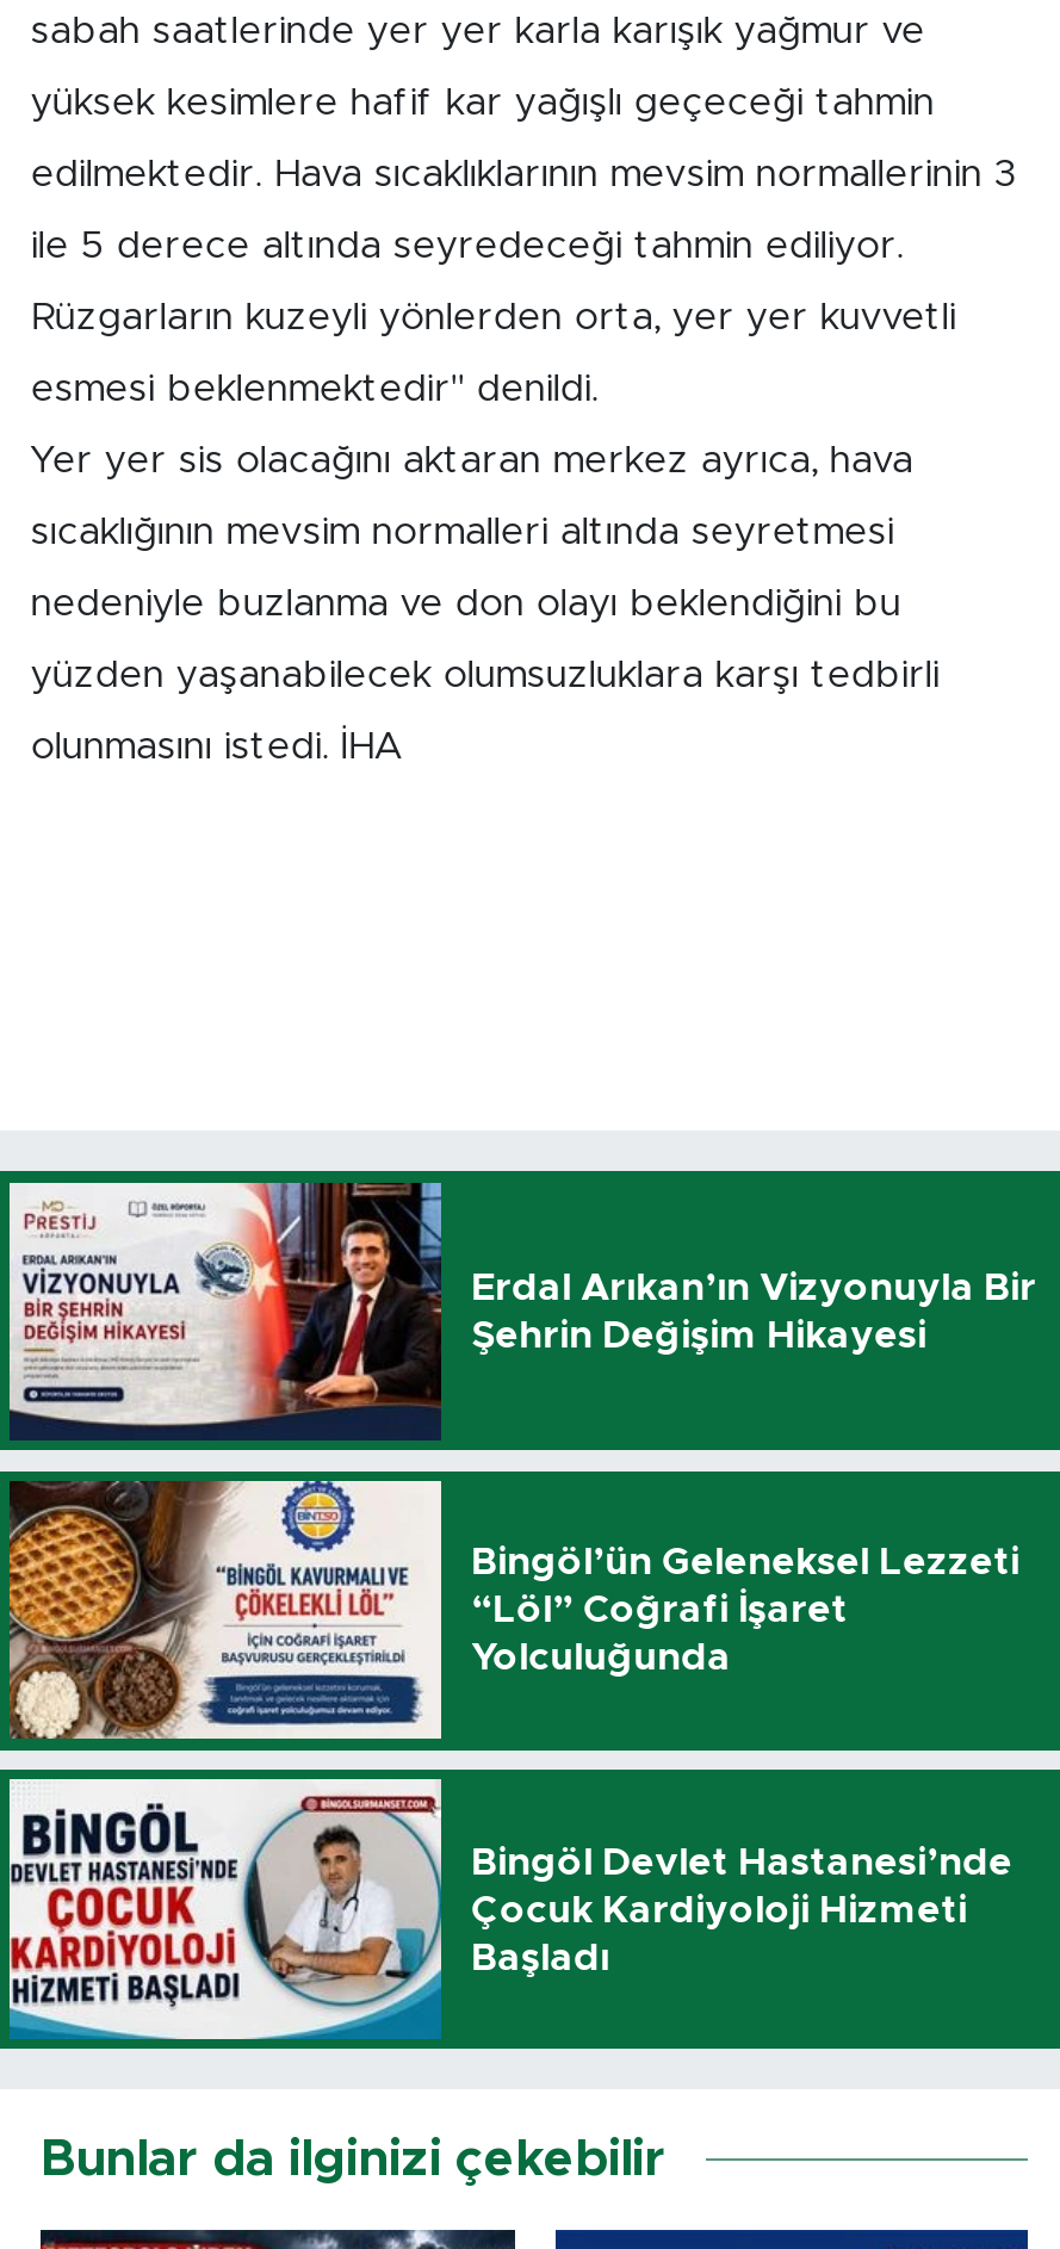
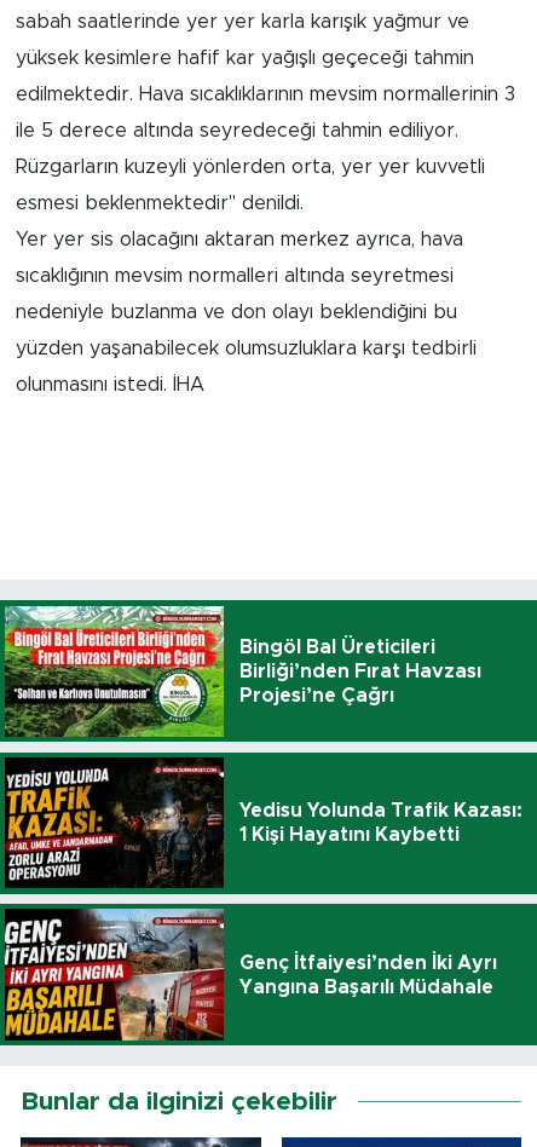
- [image]
- Erdal Arıkan’ın Vizyonuyla Bir
- Şehrin Değişim Hikayesi
+ [image]
+ Bingöl Bal Üreticileri
+ Birliği’nden Fırat Havzası
+ Projesi’ne Çağrı

- [image]
- Bingöl’ün Geleneksel Lezzeti
- “Löl” Coğrafi İşaret
- Yolculuğunda
+ [image]
+ Yedisu Yolunda Trafik Kazası:
+ 1 Kişi Hayatını Kaybetti

- [image]
- Bingöl Devlet Hastanesi’nde
- Çocuk Kardiyoloji Hizmeti
- Başladı
+ [image]
+ Genç İtfaiyesi’nden İki Ayrı
+ Yangına Başarılı Müdahale
